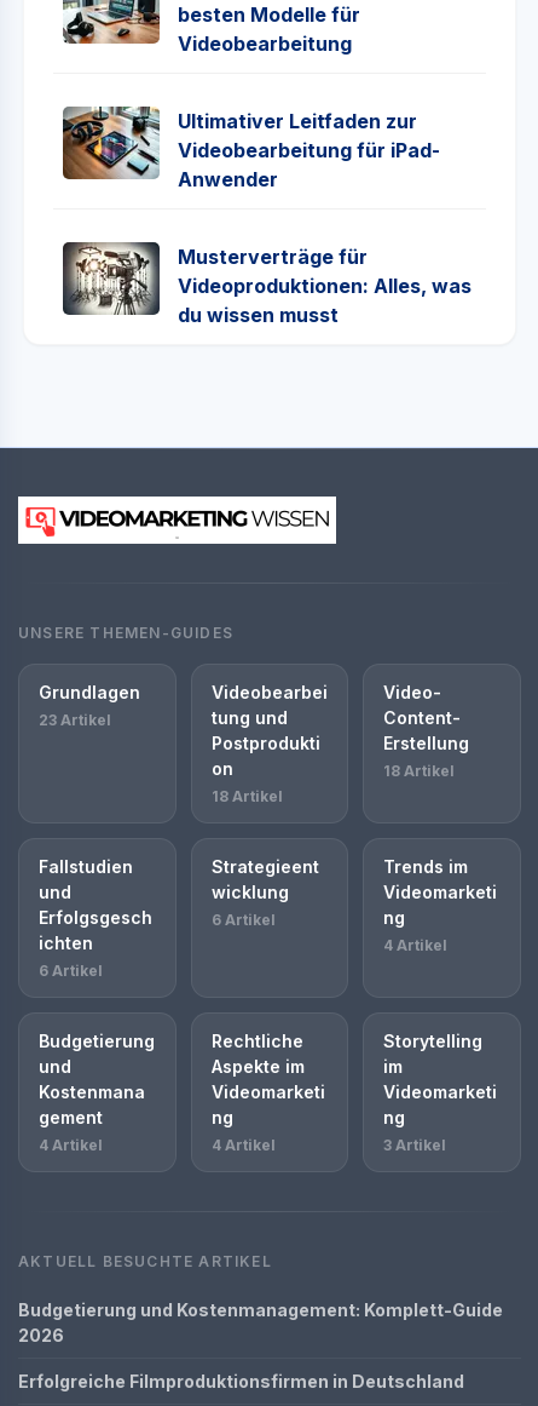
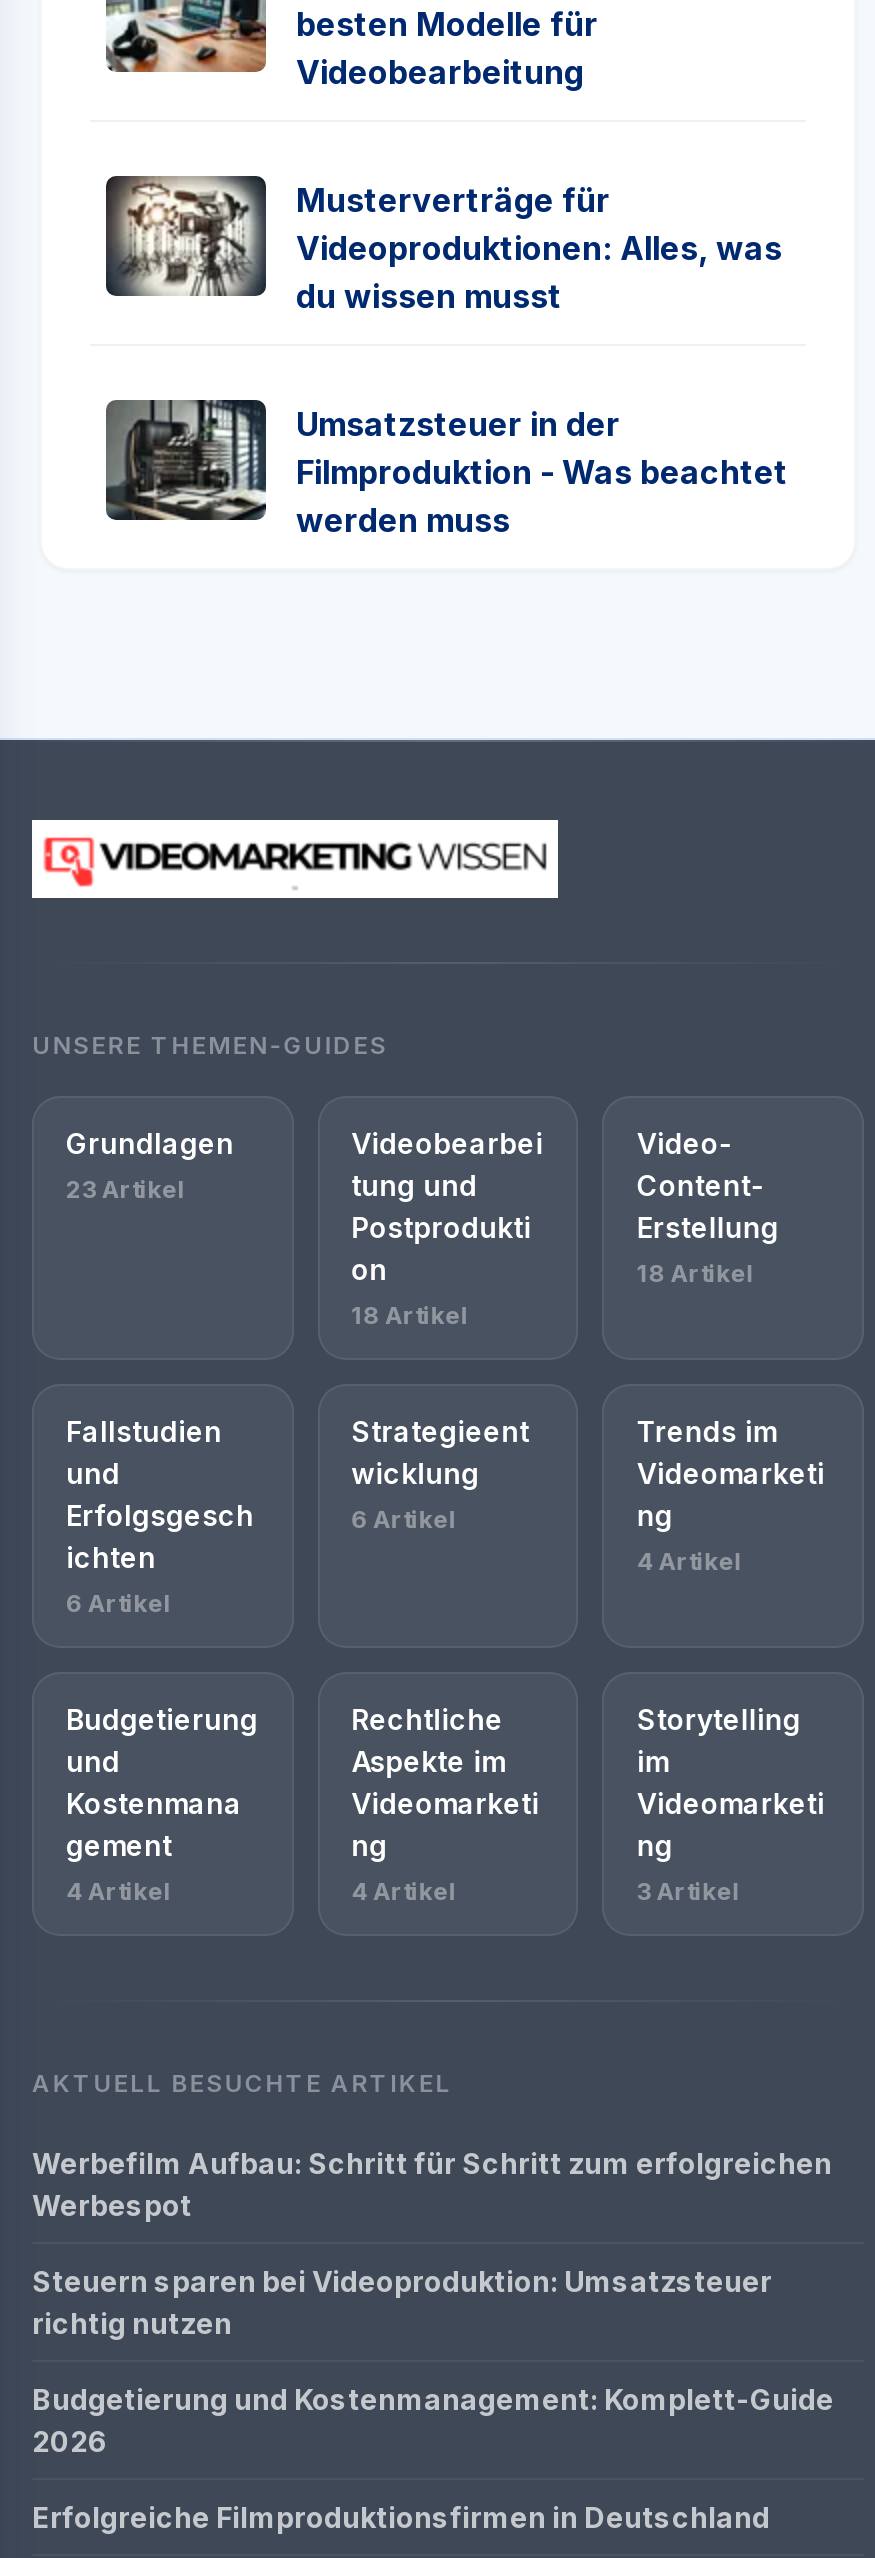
- [image]
- Ultimativer Leitfaden zur
- Videobearbeitung für iPad-
- Anwender

moved up: [image] | Musterverträge für | Videoproduktionen: Alles, was | du wissen musst

+ [image]
+ Umsatzsteuer in der
+ Filmproduktion - Was beachtet
+ werden muss

+ Werbefilm Aufbau: Schritt für Schritt zum erfolgreichen
+ Werbespot
+ Steuern sparen bei Videoproduktion: Umsatzsteuer
+ richtig nutzen
